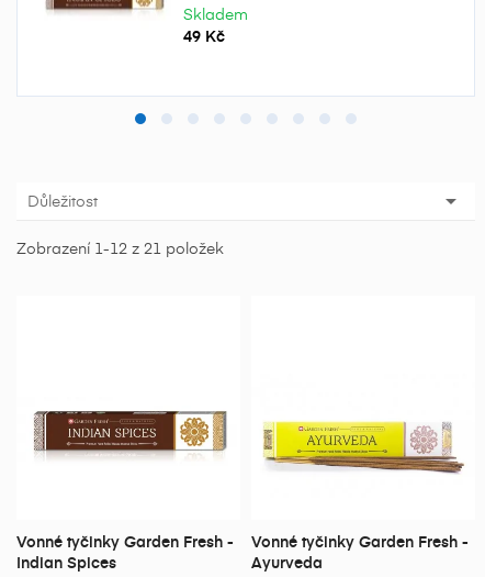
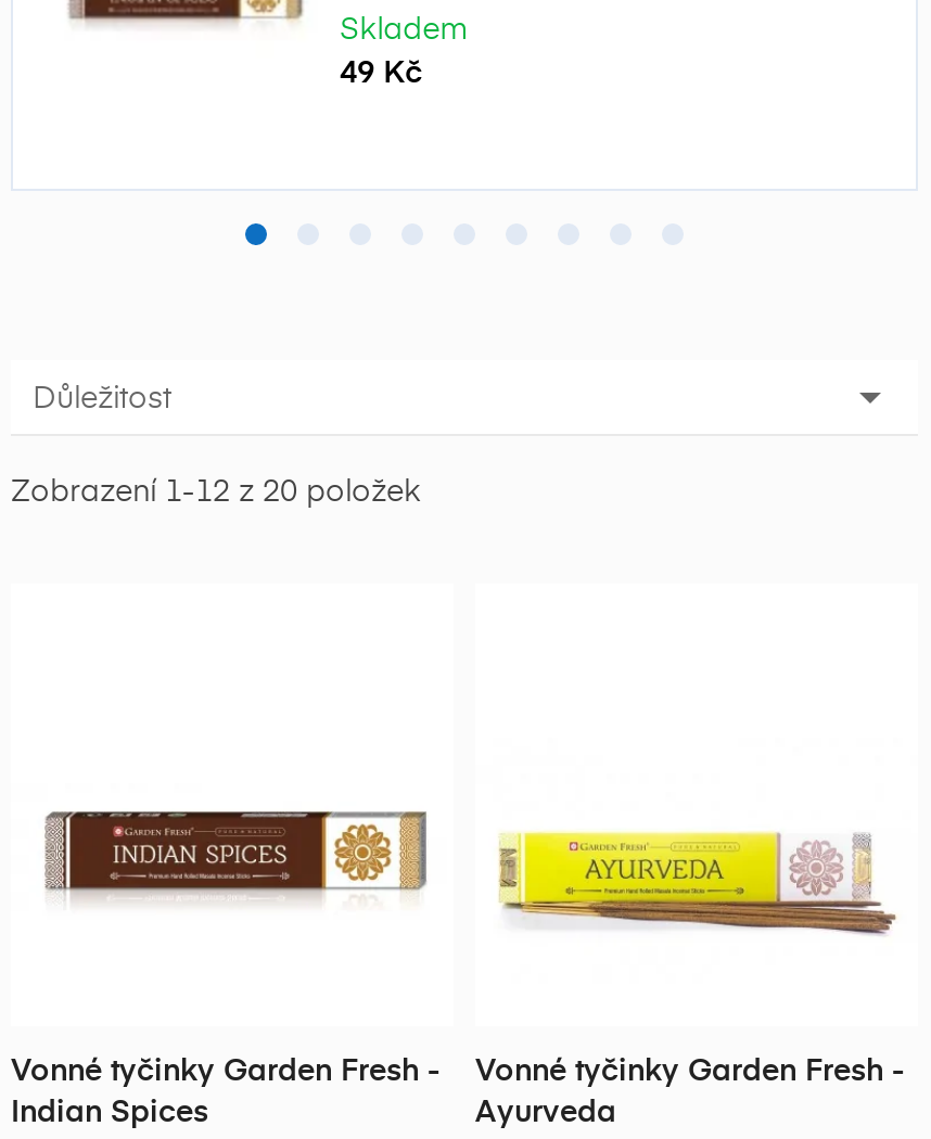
- Zobrazení 1-12 z 21 položek
+ Zobrazení 1-12 z 20 položek
